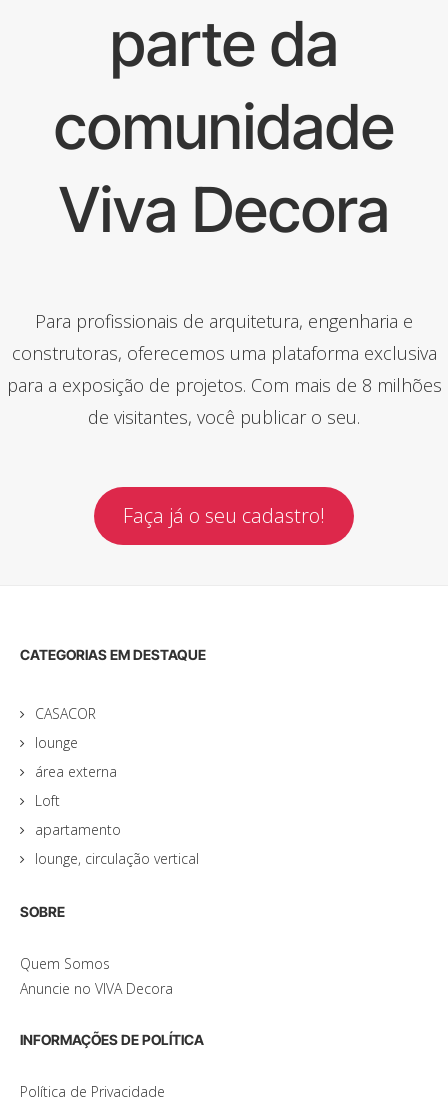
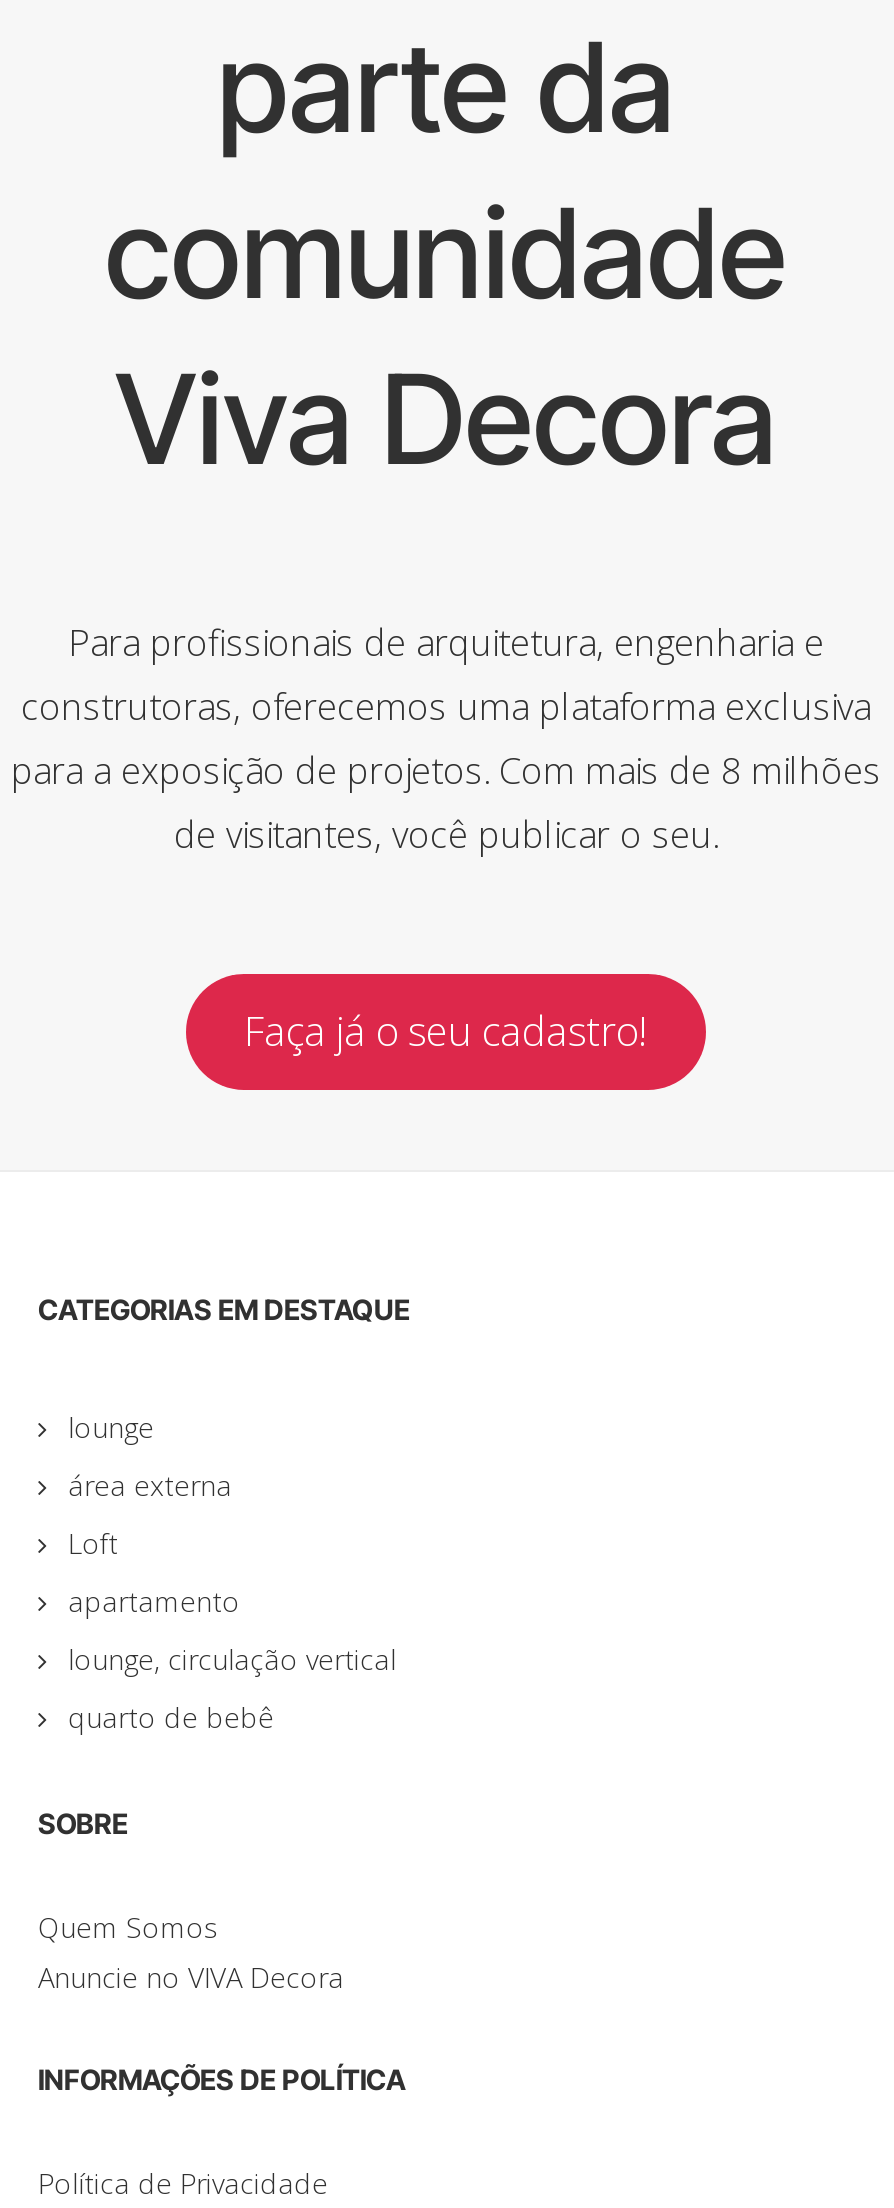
- CASACOR

moved up: lounge | área externa | Loft | apartamento | lounge, circulação vertical

+ quarto de bebê
